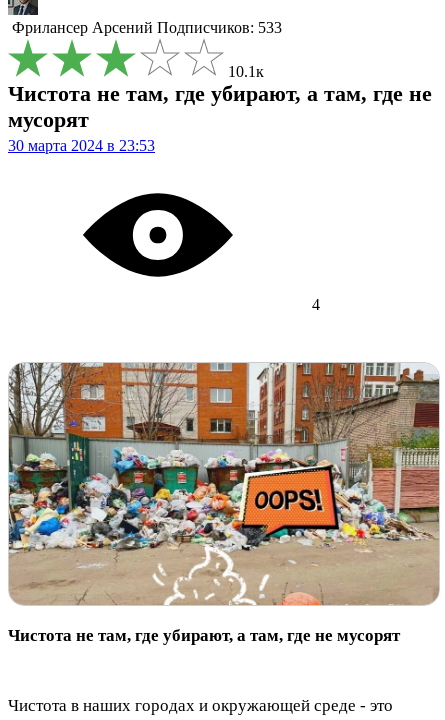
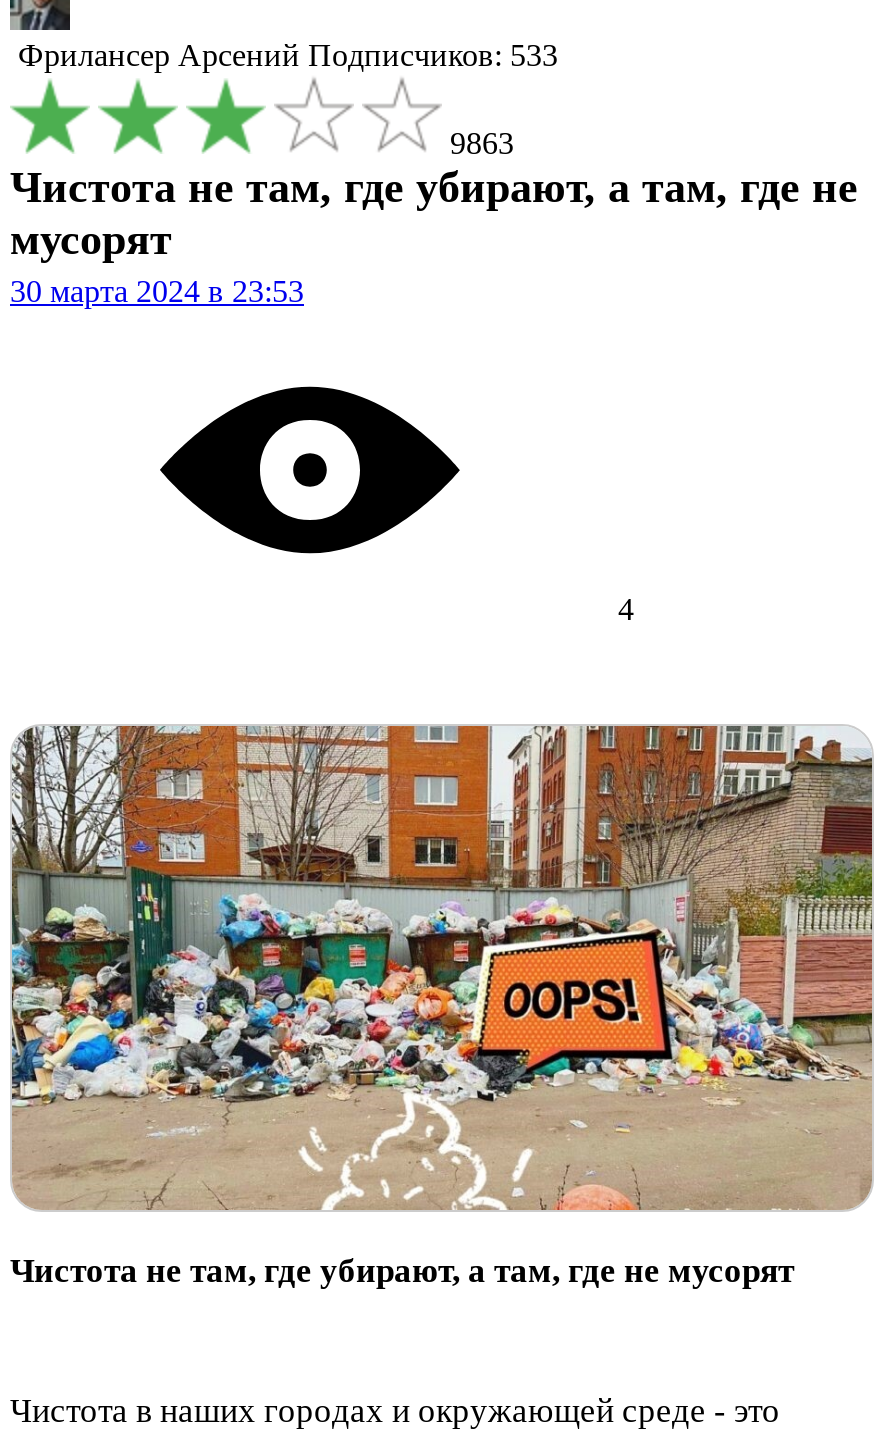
- 10.1к
+ 9863
